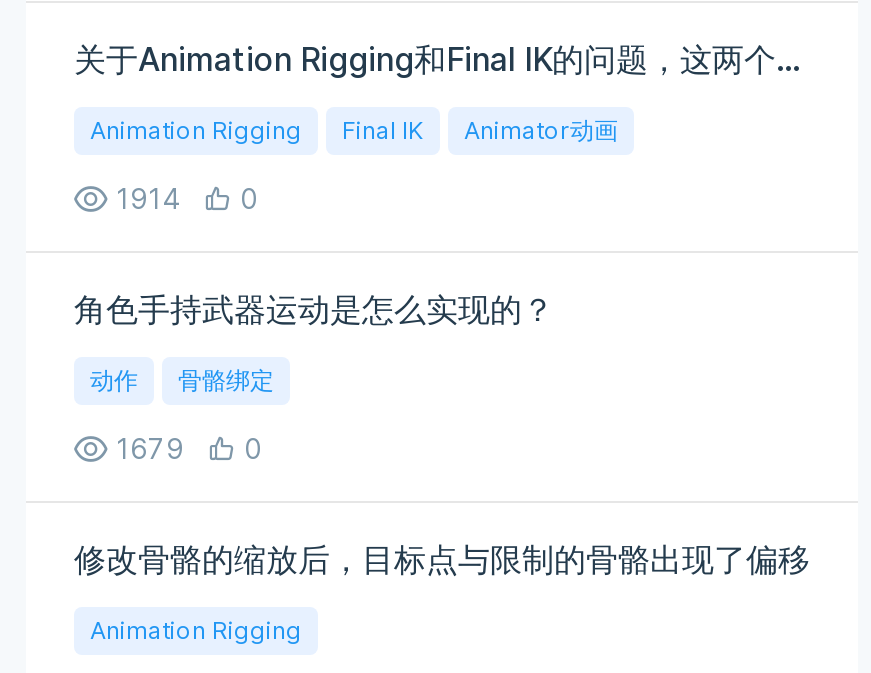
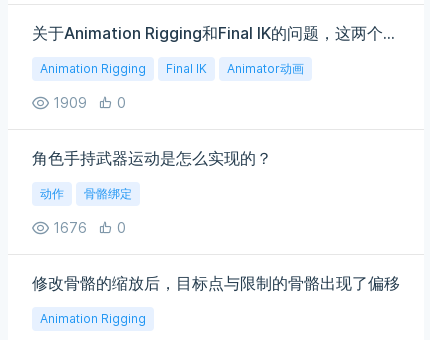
- 1914 0
+ 1909 0

- 1679 0
+ 1676 0
